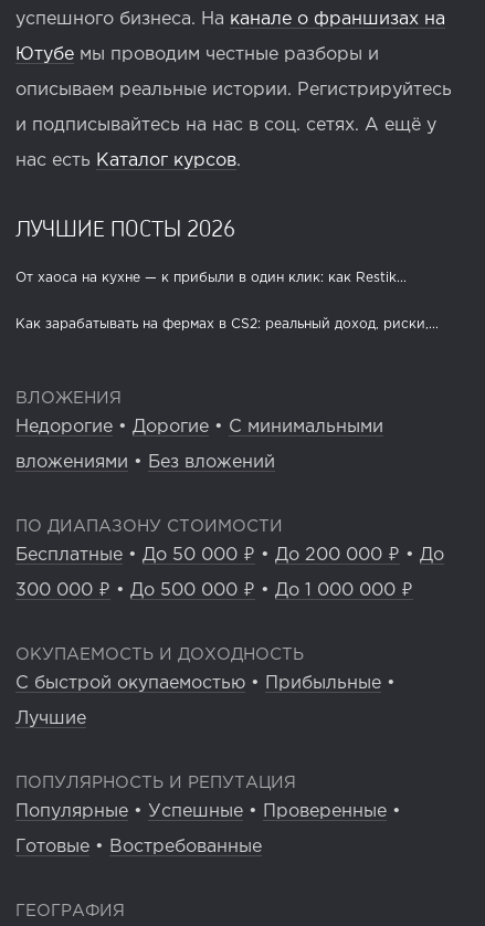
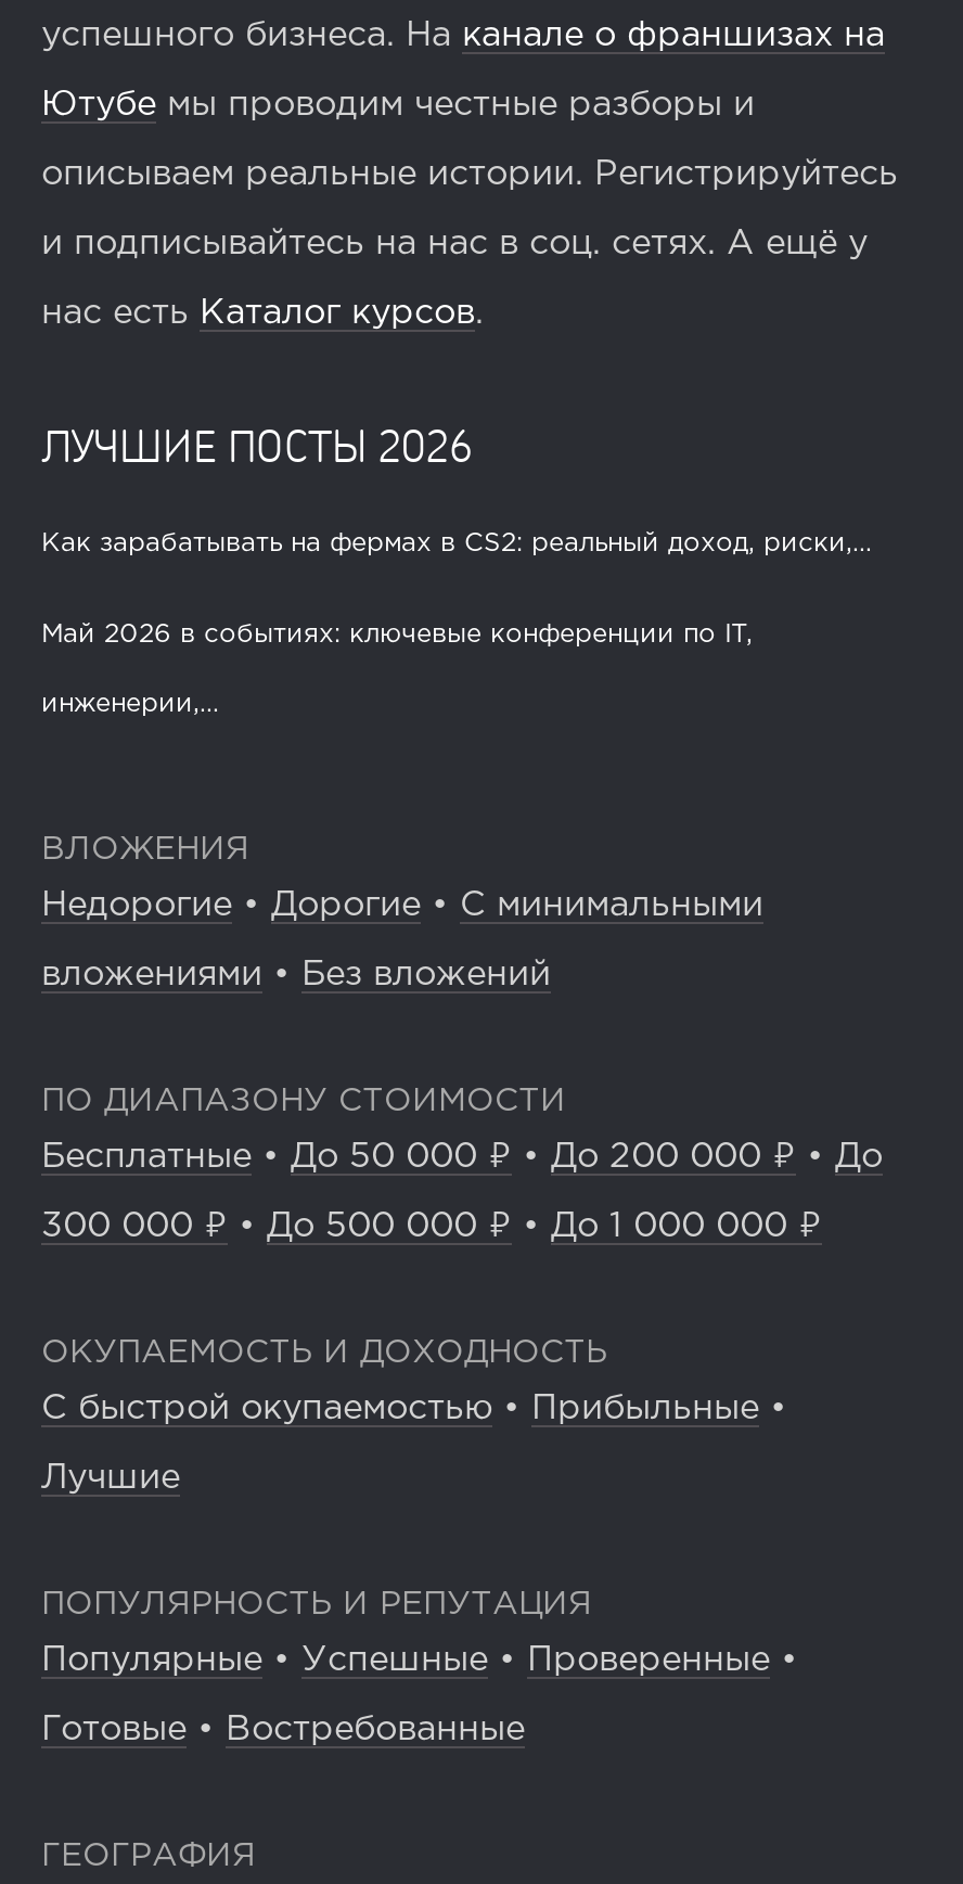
- От хаоса на кухне — к прибыли в один клик: как Restik...

moved up: Как зарабатывать на фермах в CS2: реальный доход, риски,...

+ Май 2026 в событиях: ключевые конференции по IT,
+ инженерии,...
